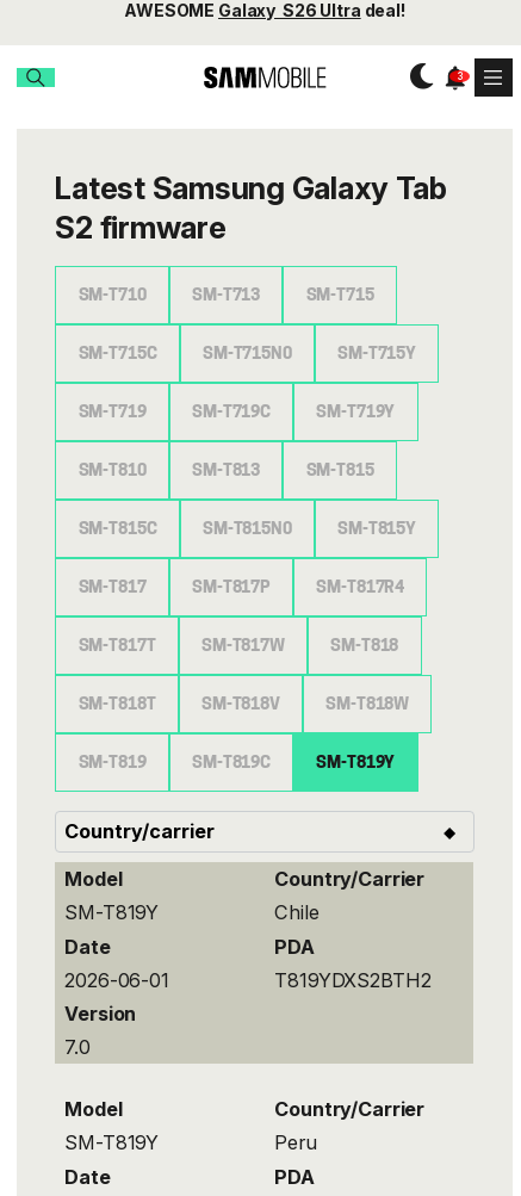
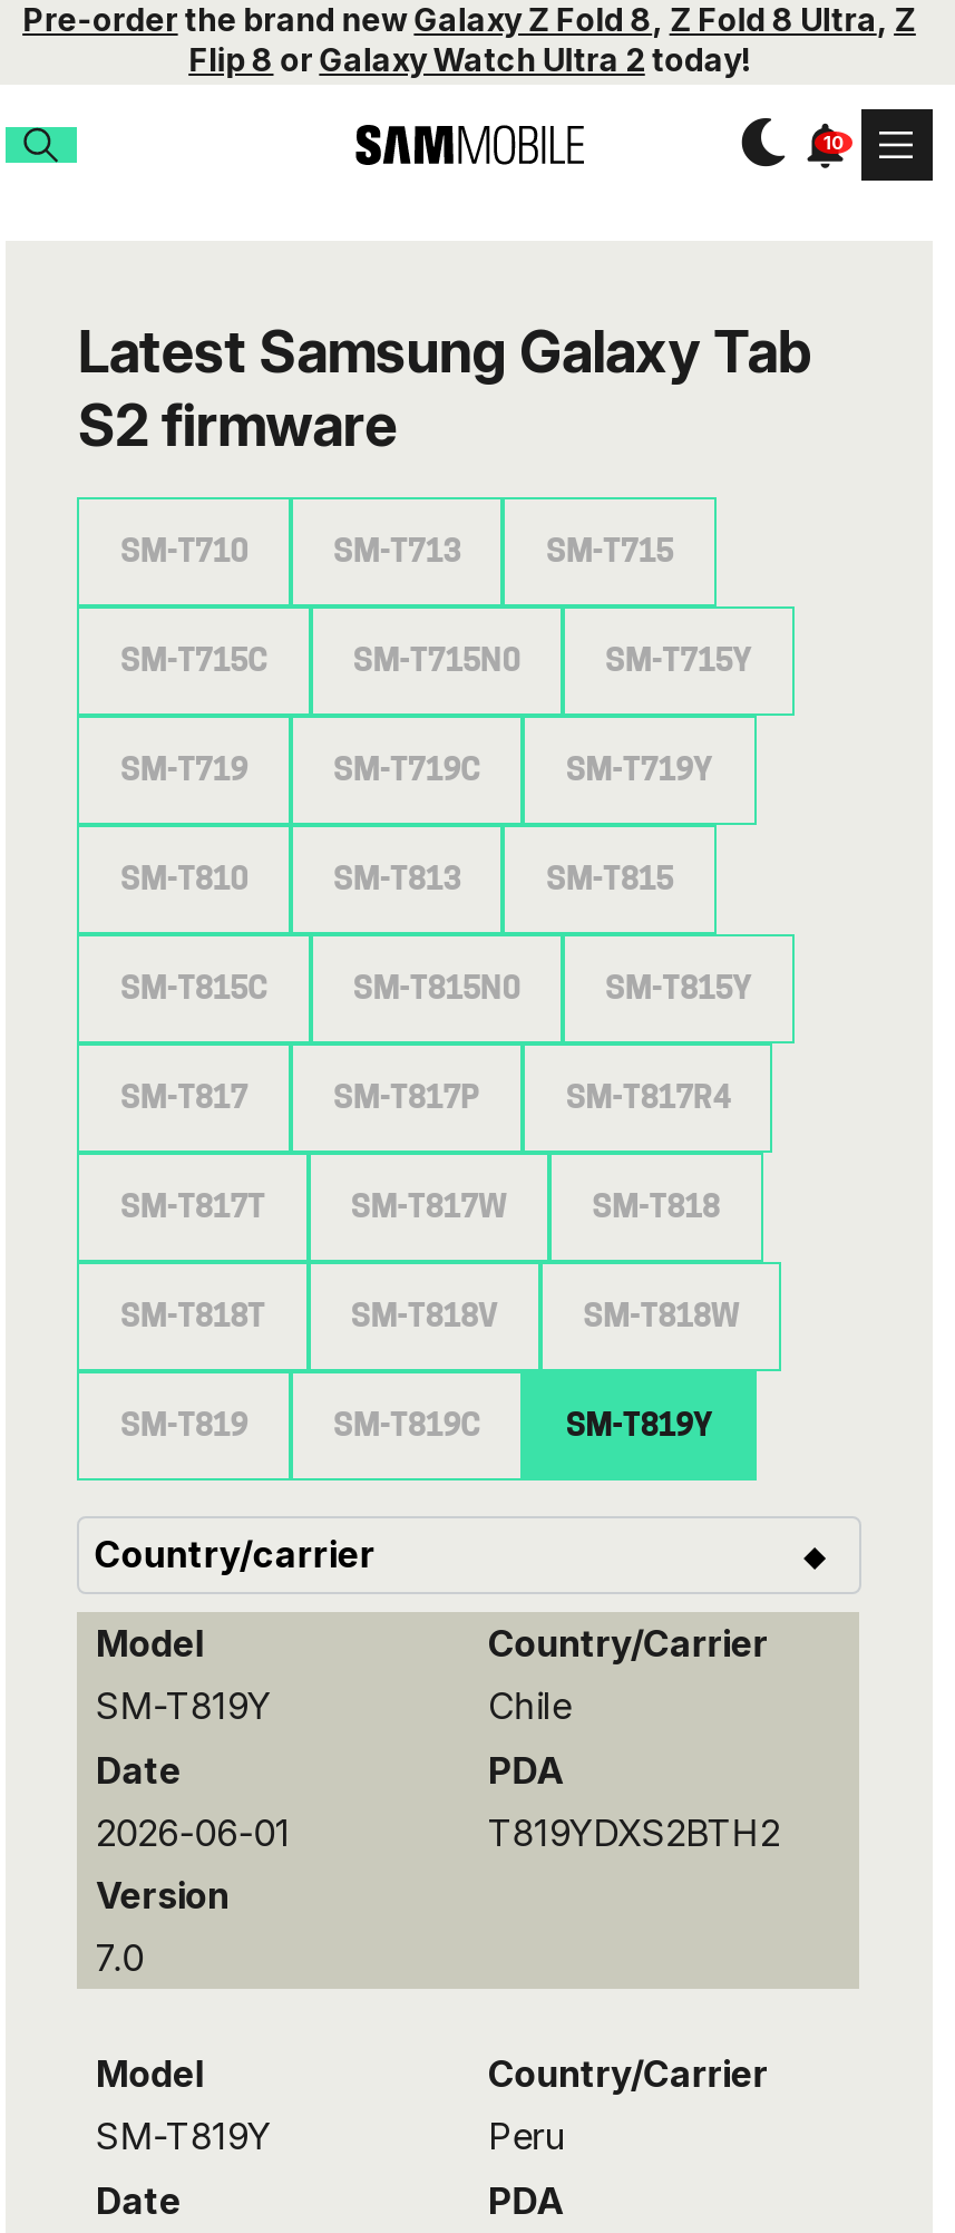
- AWESOME Galaxy S26 Ultra deal!
+ Pre-order the brand new Galaxy Z Fold 8, Z Fold 8 Ultra, Z
+ Flip 8 or Galaxy Watch Ultra 2 today!
